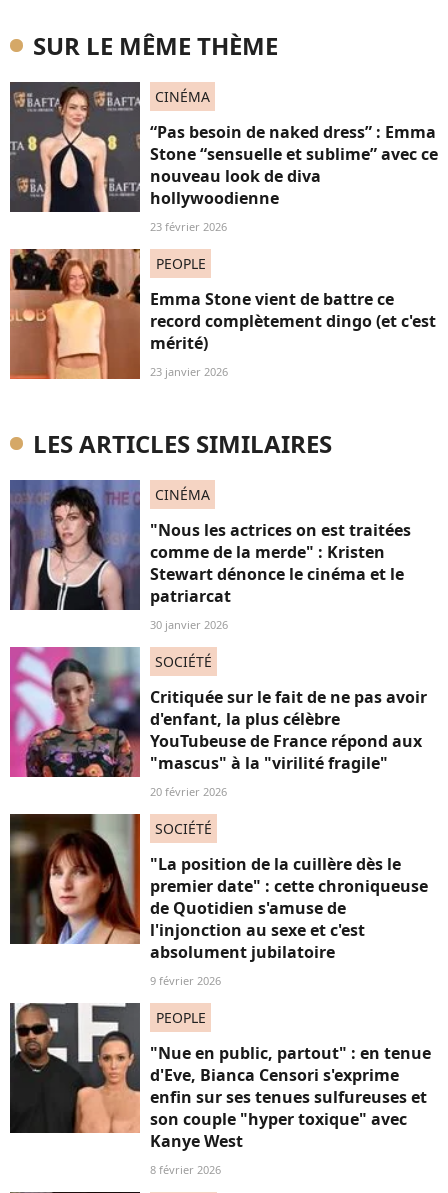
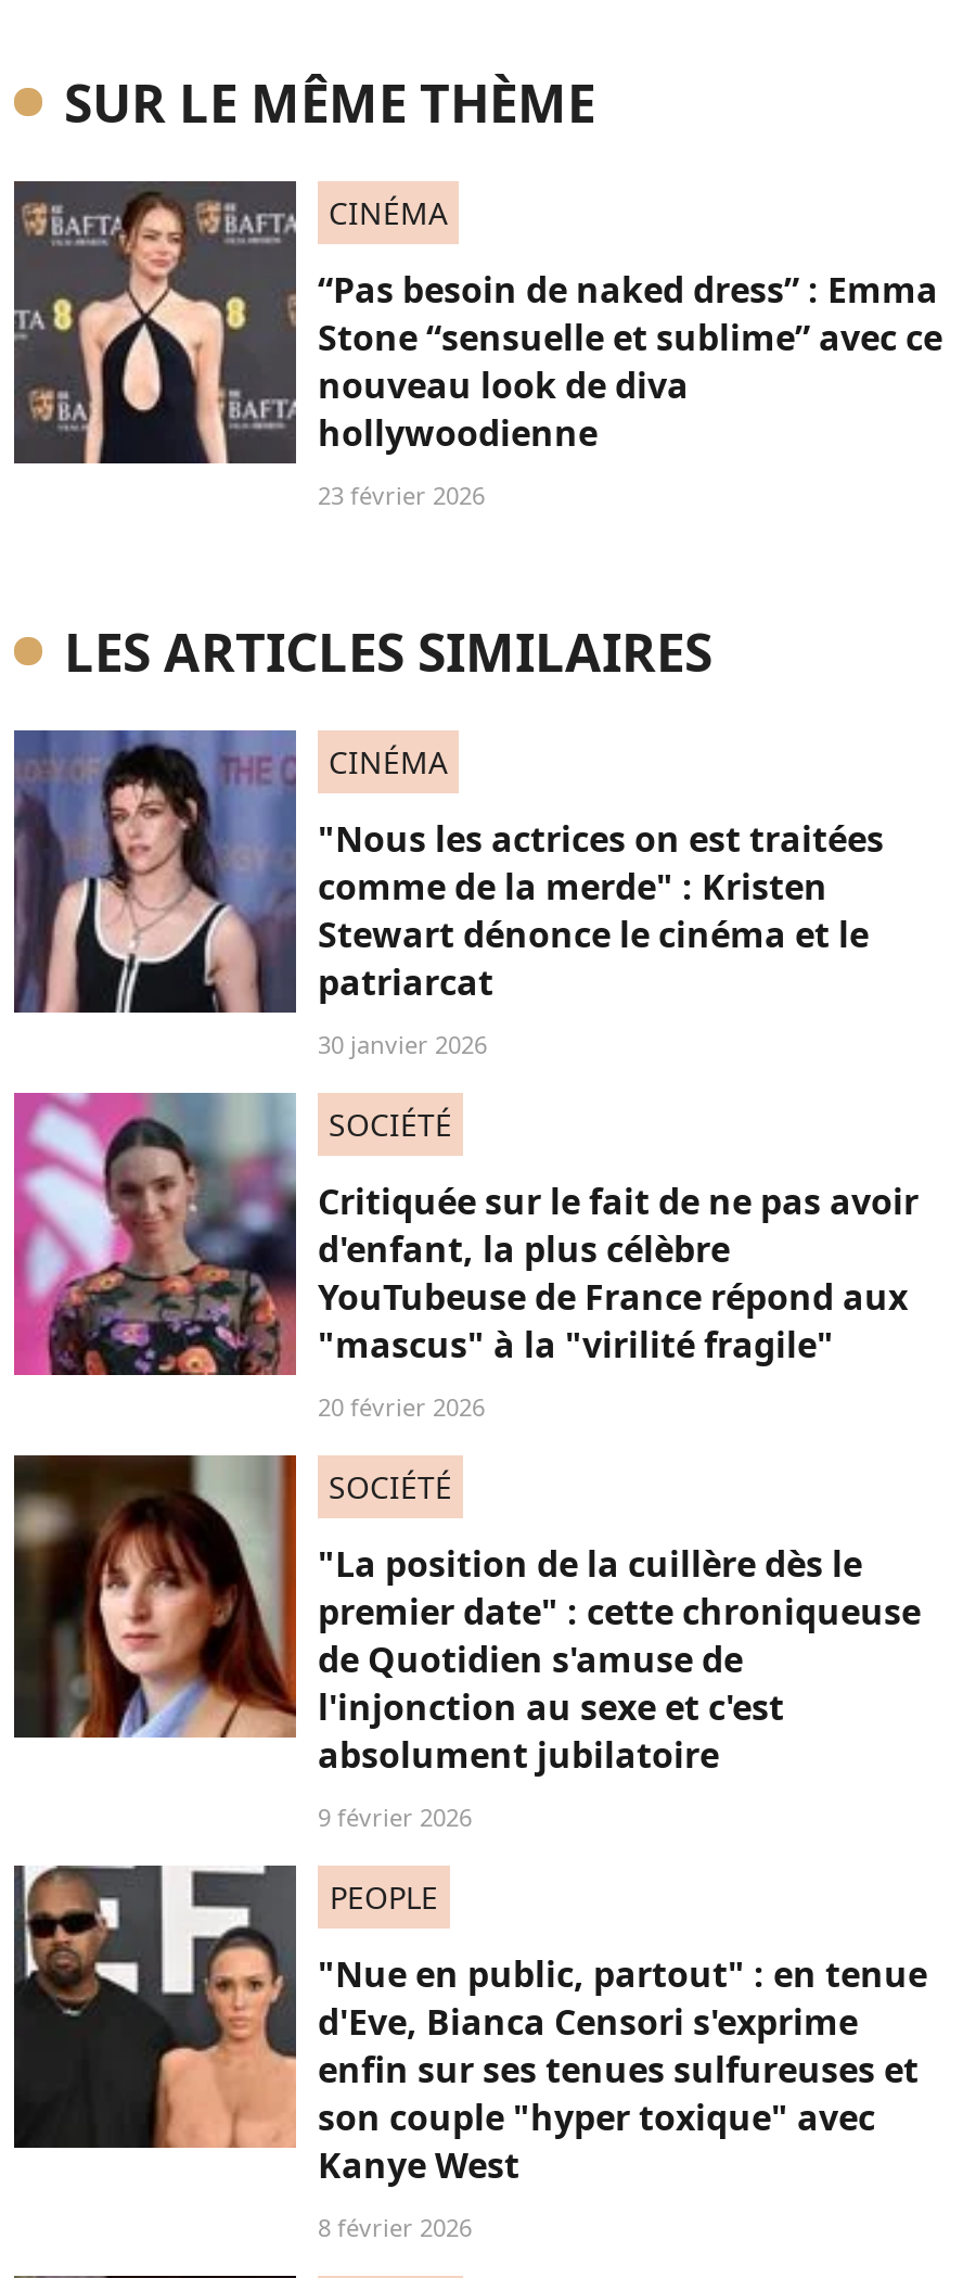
- [image]
- PEOPLE
- Emma Stone vient de battre ce
- record complètement dingo (et c'est
- mérité)
- 23 janvier 2026
